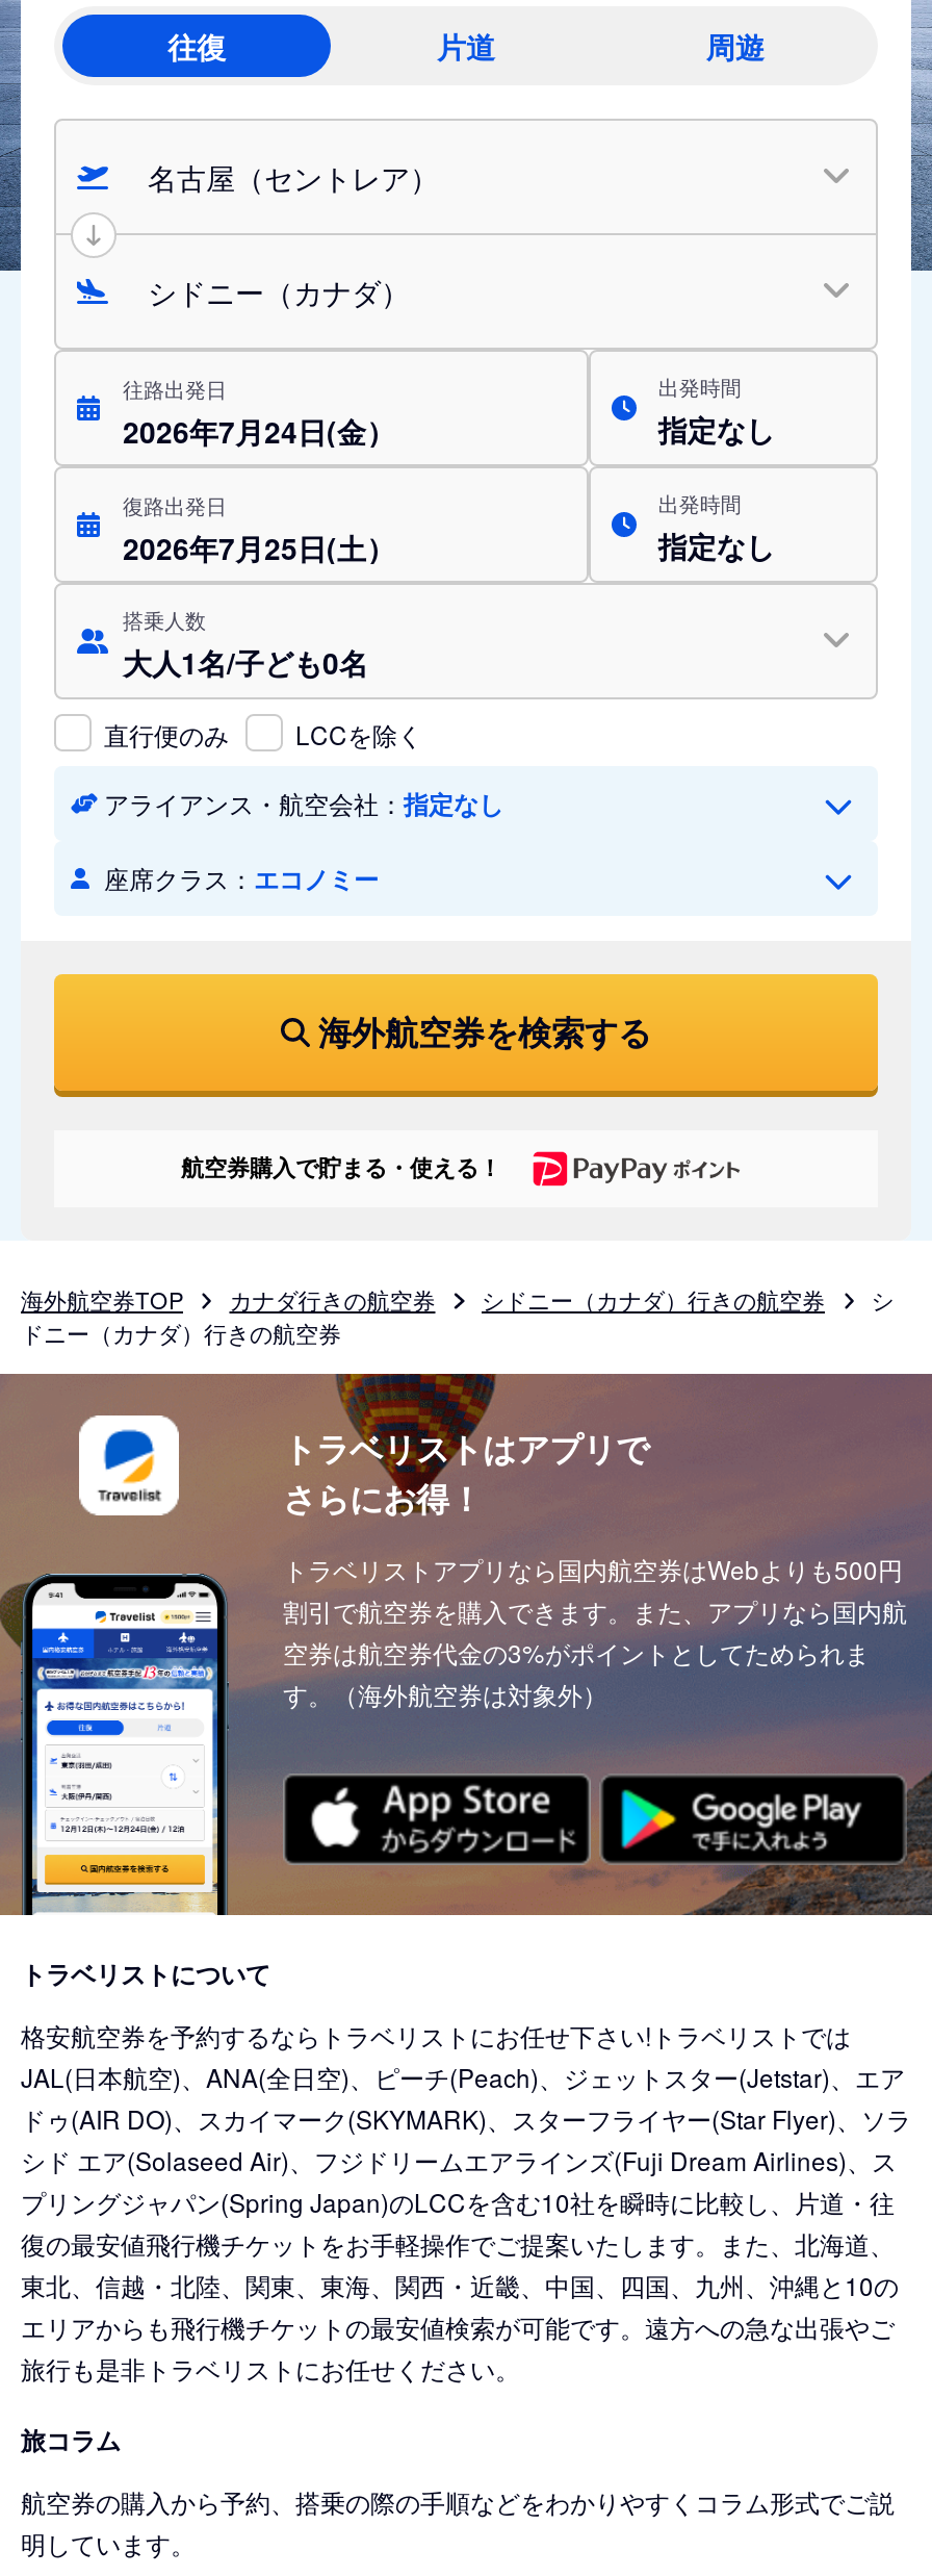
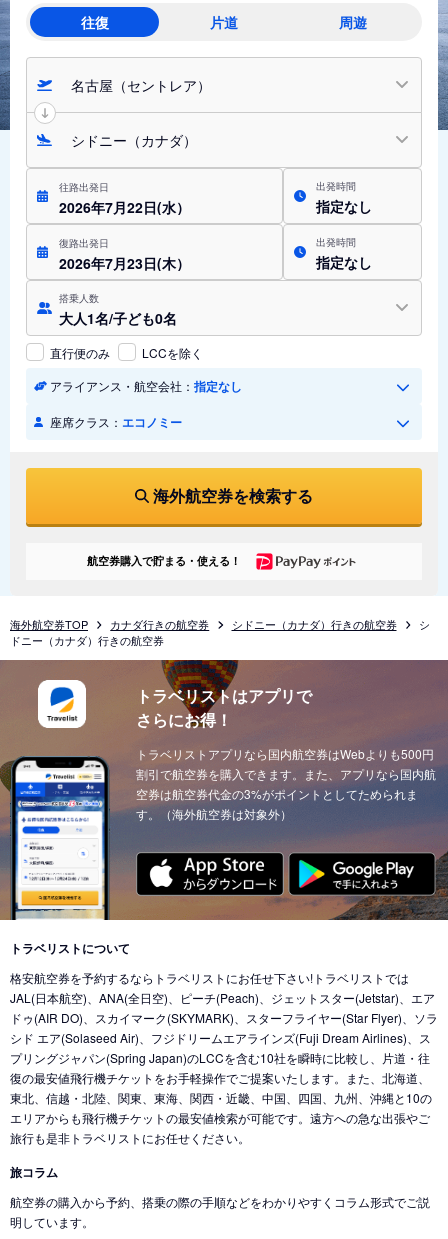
- 2026年7月24日(金）
+ 2026年7月22日(水）

- 2026年7月25日(土）
+ 2026年7月23日(木）
